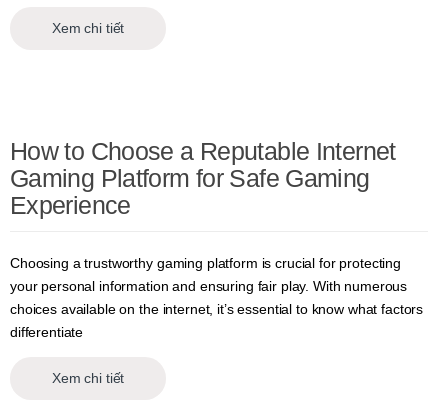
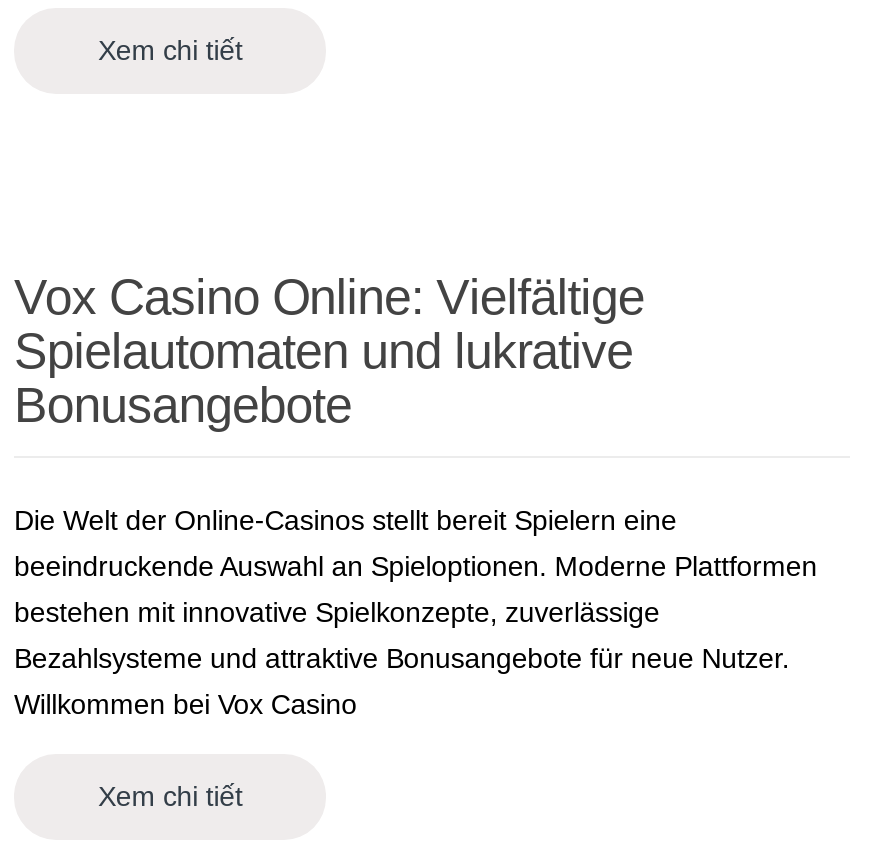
- How to Choose a Reputable Internet
- Gaming Platform for Safe Gaming
- Experience
+ Vox Casino Online: Vielfältige
+ Spielautomaten und lukrative
+ Bonusangebote

- Choosing a trustworthy gaming platform is crucial for protecting
- your personal information and ensuring fair play. With numerous
- choices available on the internet, it’s essential to know what factors
- differentiate
+ Die Welt der Online-Casinos stellt bereit Spielern eine
+ beeindruckende Auswahl an Spieloptionen. Moderne Plattformen
+ bestehen mit innovative Spielkonzepte, zuverlässige
+ Bezahlsysteme und attraktive Bonusangebote für neue Nutzer.
+ Willkommen bei Vox Casino
